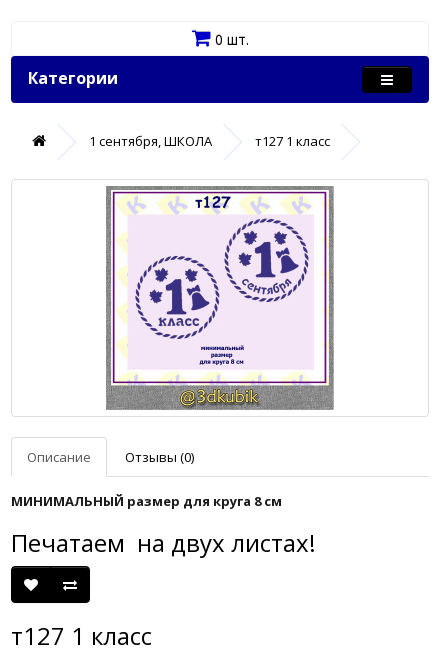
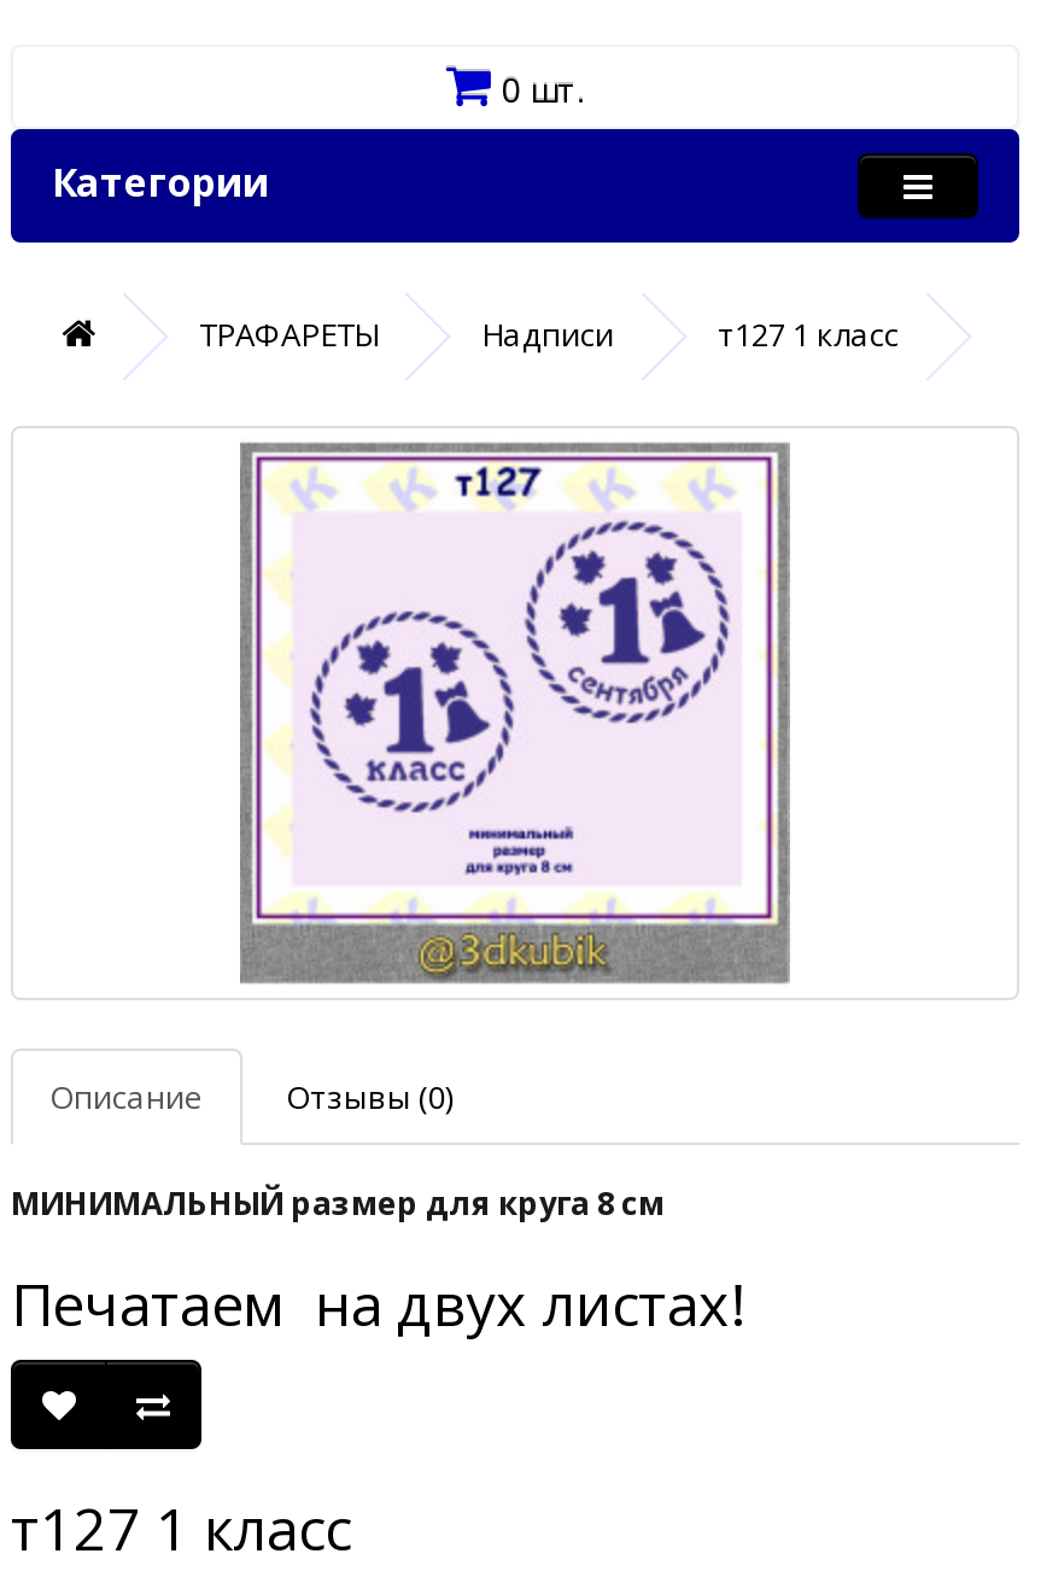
- 1 сентября, ШКОЛА
+ ТРАФАРЕТЫ
+ Надписи
